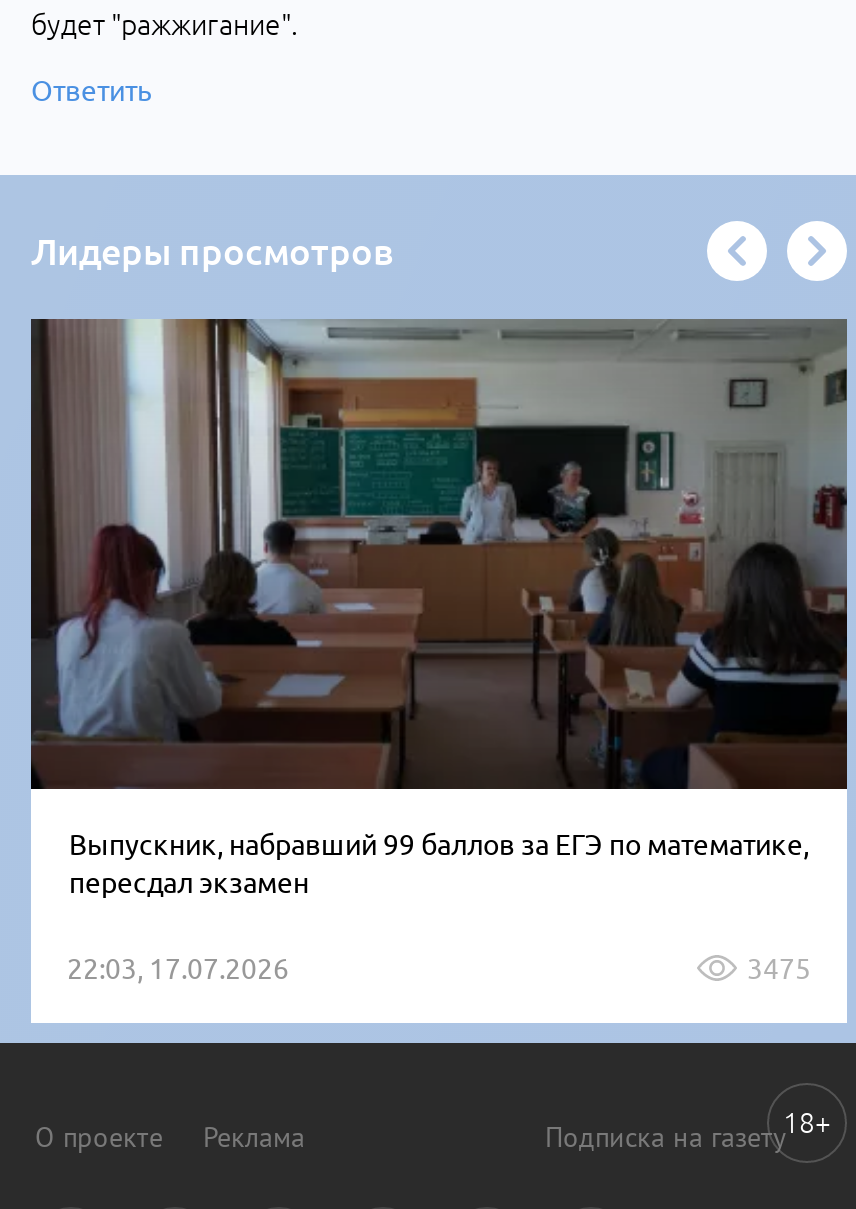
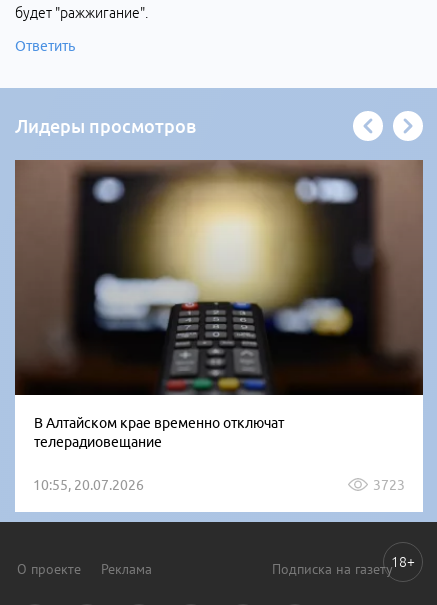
- [image]
- Выпускник, набравший 99 баллов за ЕГЭ по математике,
- пересдал экзамен
+ [image]
+ В Алтайском крае временно отключат
+ телерадиовещание

- 22:03, 17.07.2026
- 3475
+ 10:55, 20.07.2026
+ 3723
